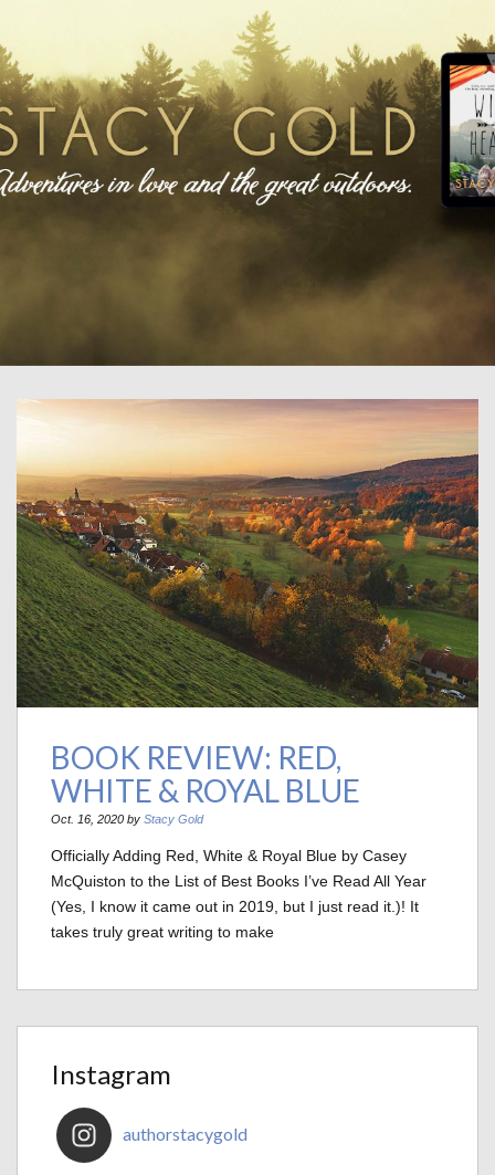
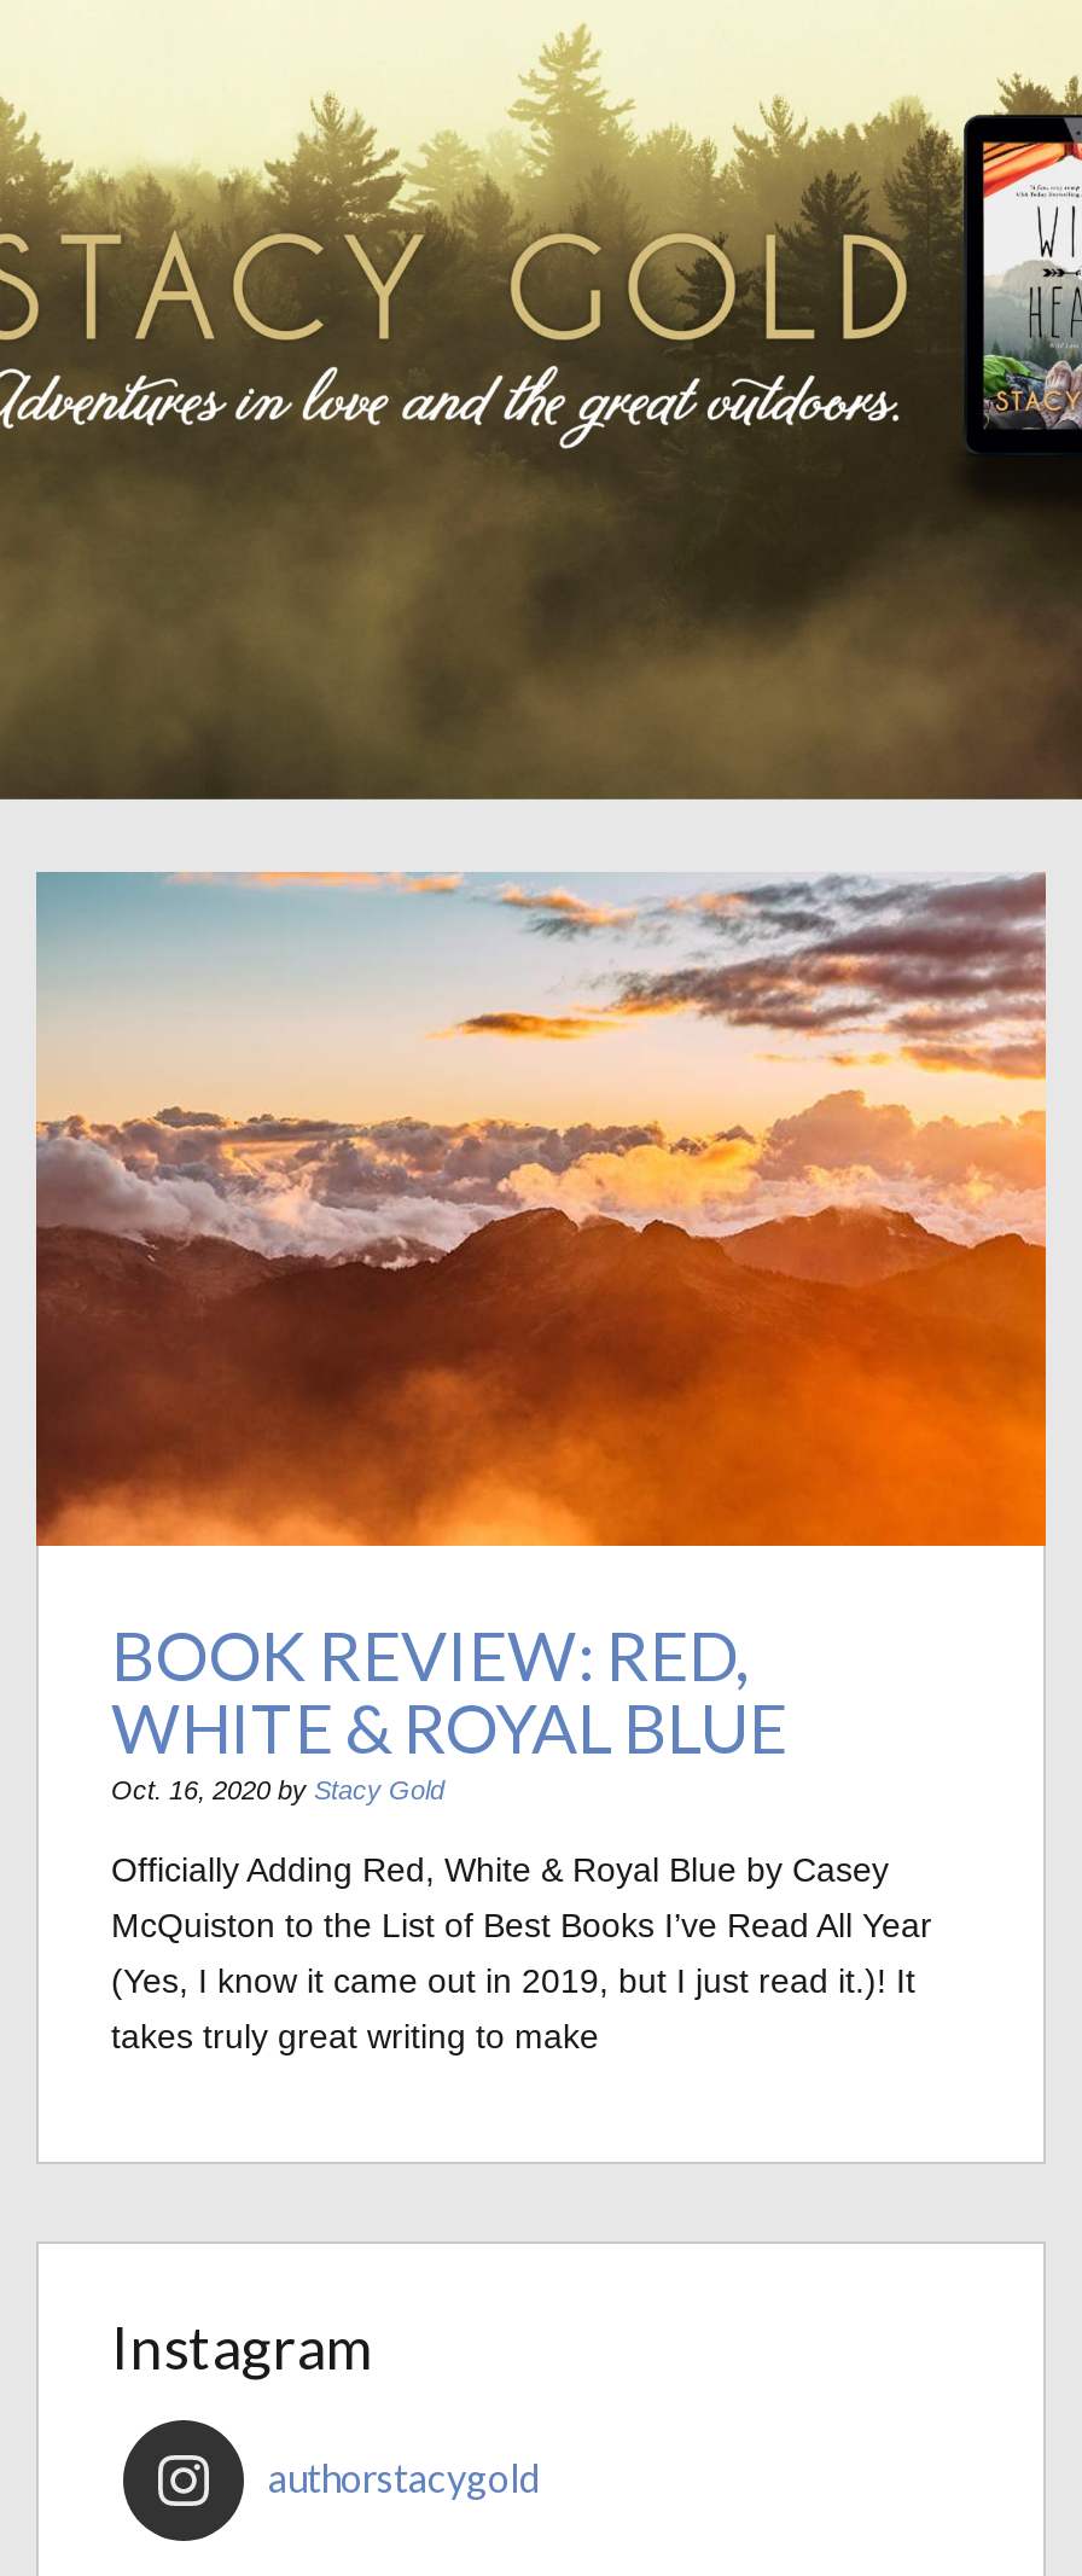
- [image]
+ [image]
